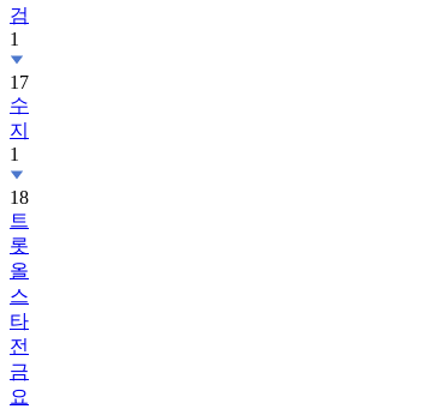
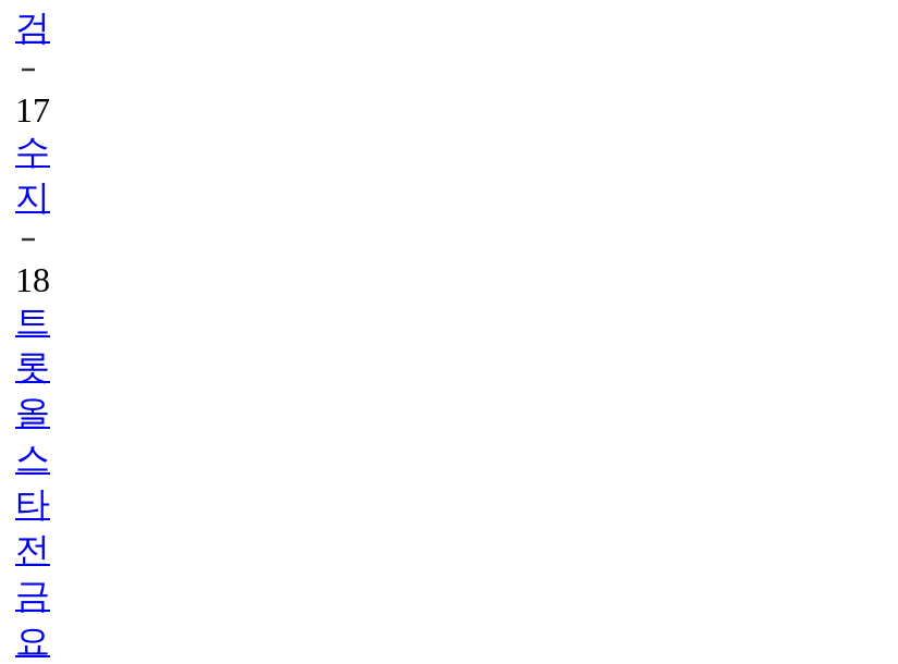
- 1

- 1
